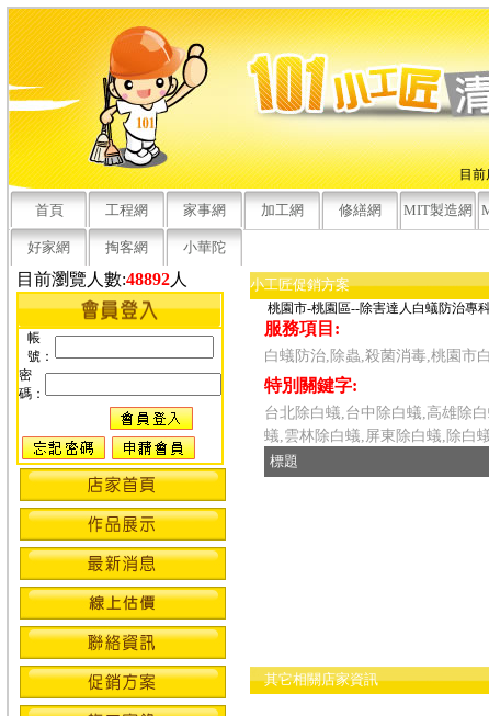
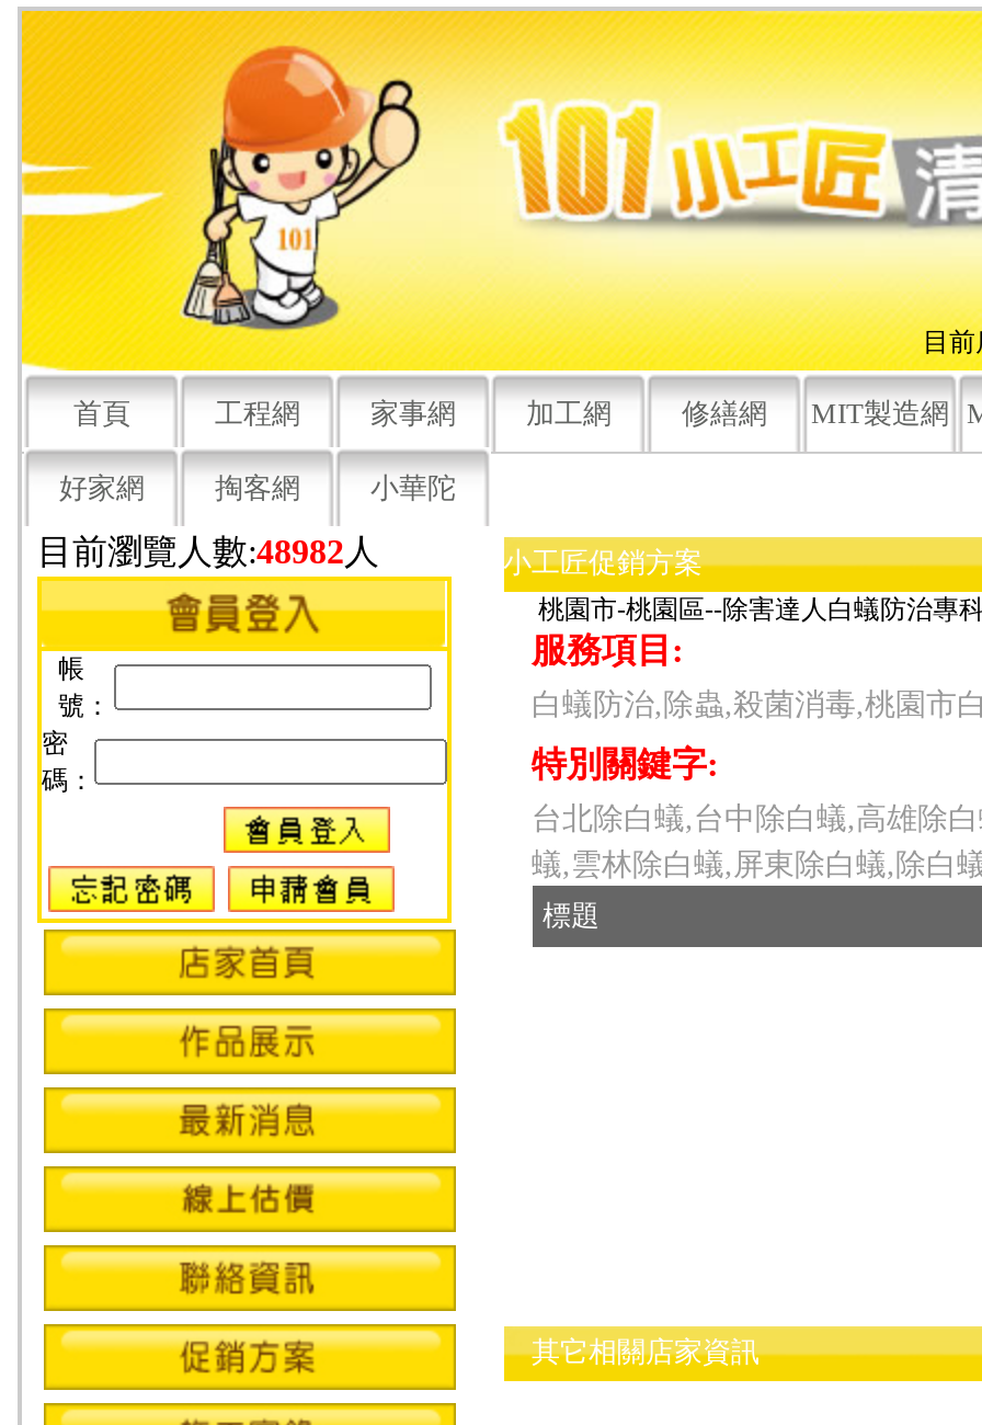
- 目前瀏覽人數:48892人
+ 目前瀏覽人數:48982人
